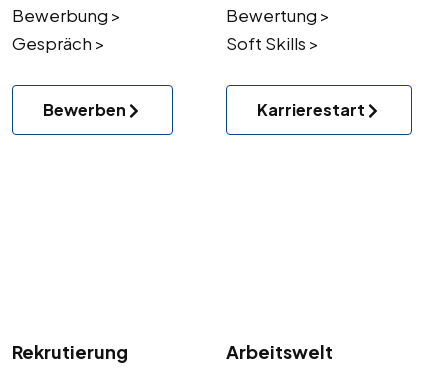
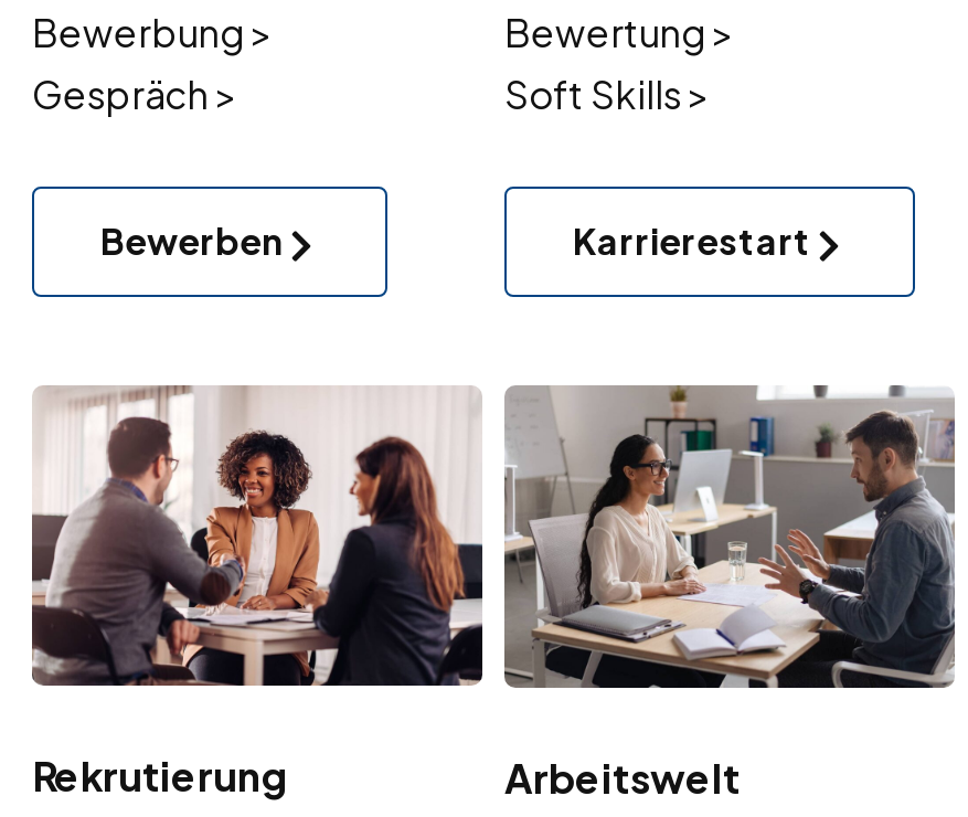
+ [image]

+ [image]
